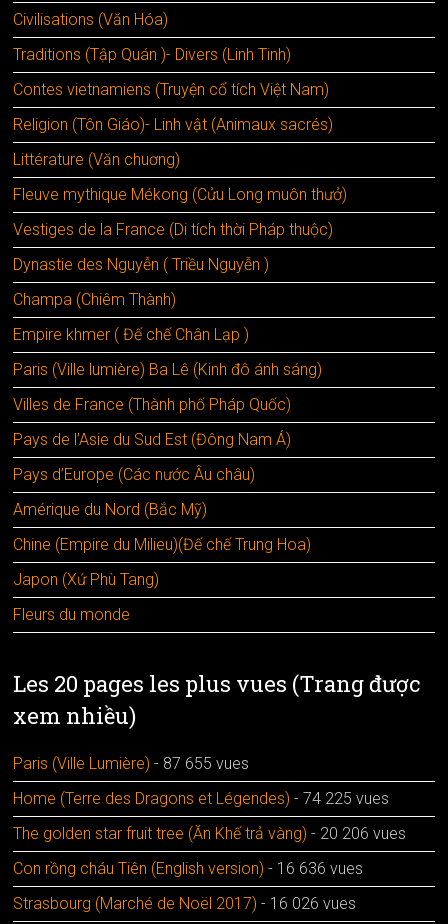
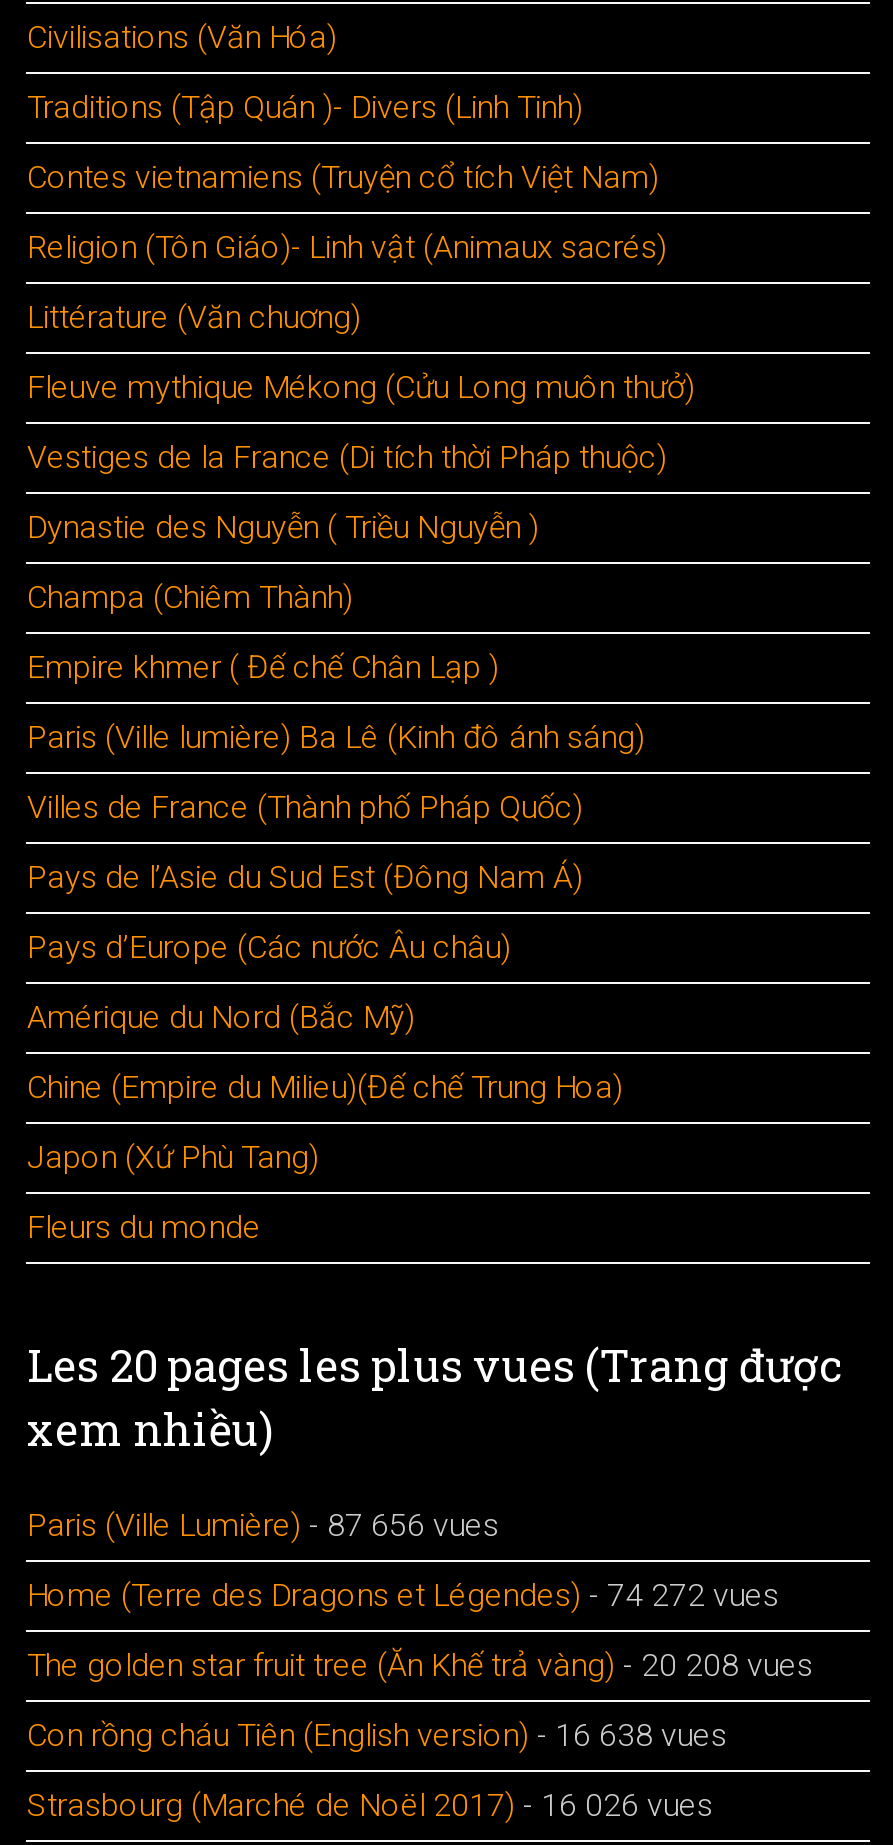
- Paris (Ville Lumière) - 87 655 vues
+ Paris (Ville Lumière) - 87 656 vues

- Home (Terre des Dragons et Légendes) - 74 225 vues
+ Home (Terre des Dragons et Légendes) - 74 272 vues

- The golden star fruit tree (Ăn Khế trả vàng) - 20 206 vues
+ The golden star fruit tree (Ăn Khế trả vàng) - 20 208 vues

- Con rồng cháu Tiên (English version) - 16 636 vues
+ Con rồng cháu Tiên (English version) - 16 638 vues
